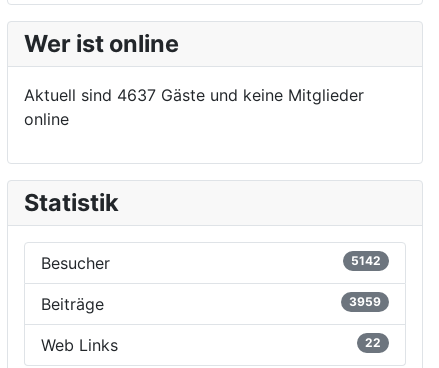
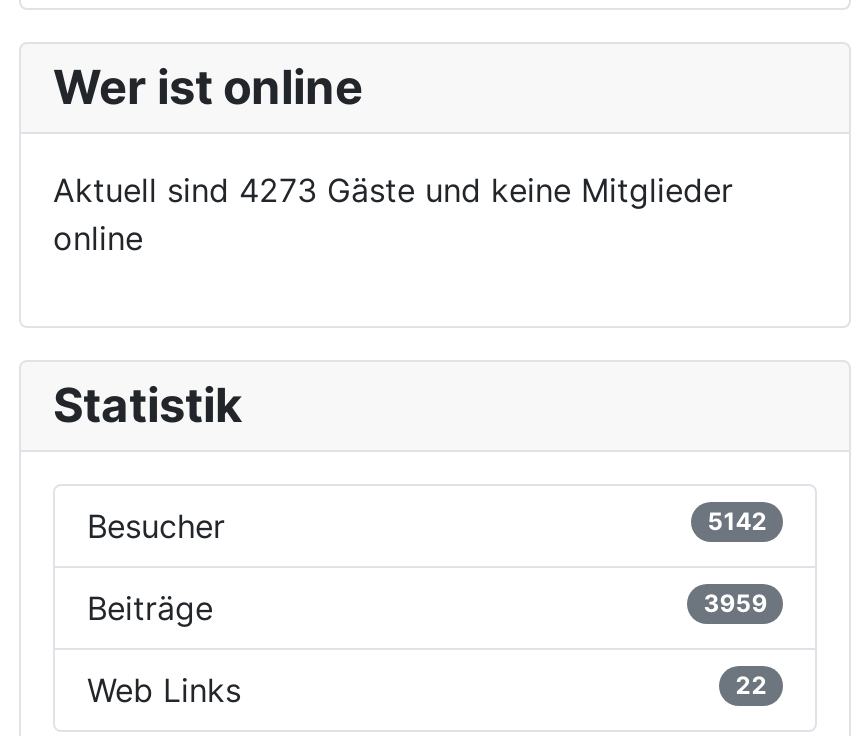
- Aktuell sind 4637 Gäste und keine Mitglieder
+ Aktuell sind 4273 Gäste und keine Mitglieder
